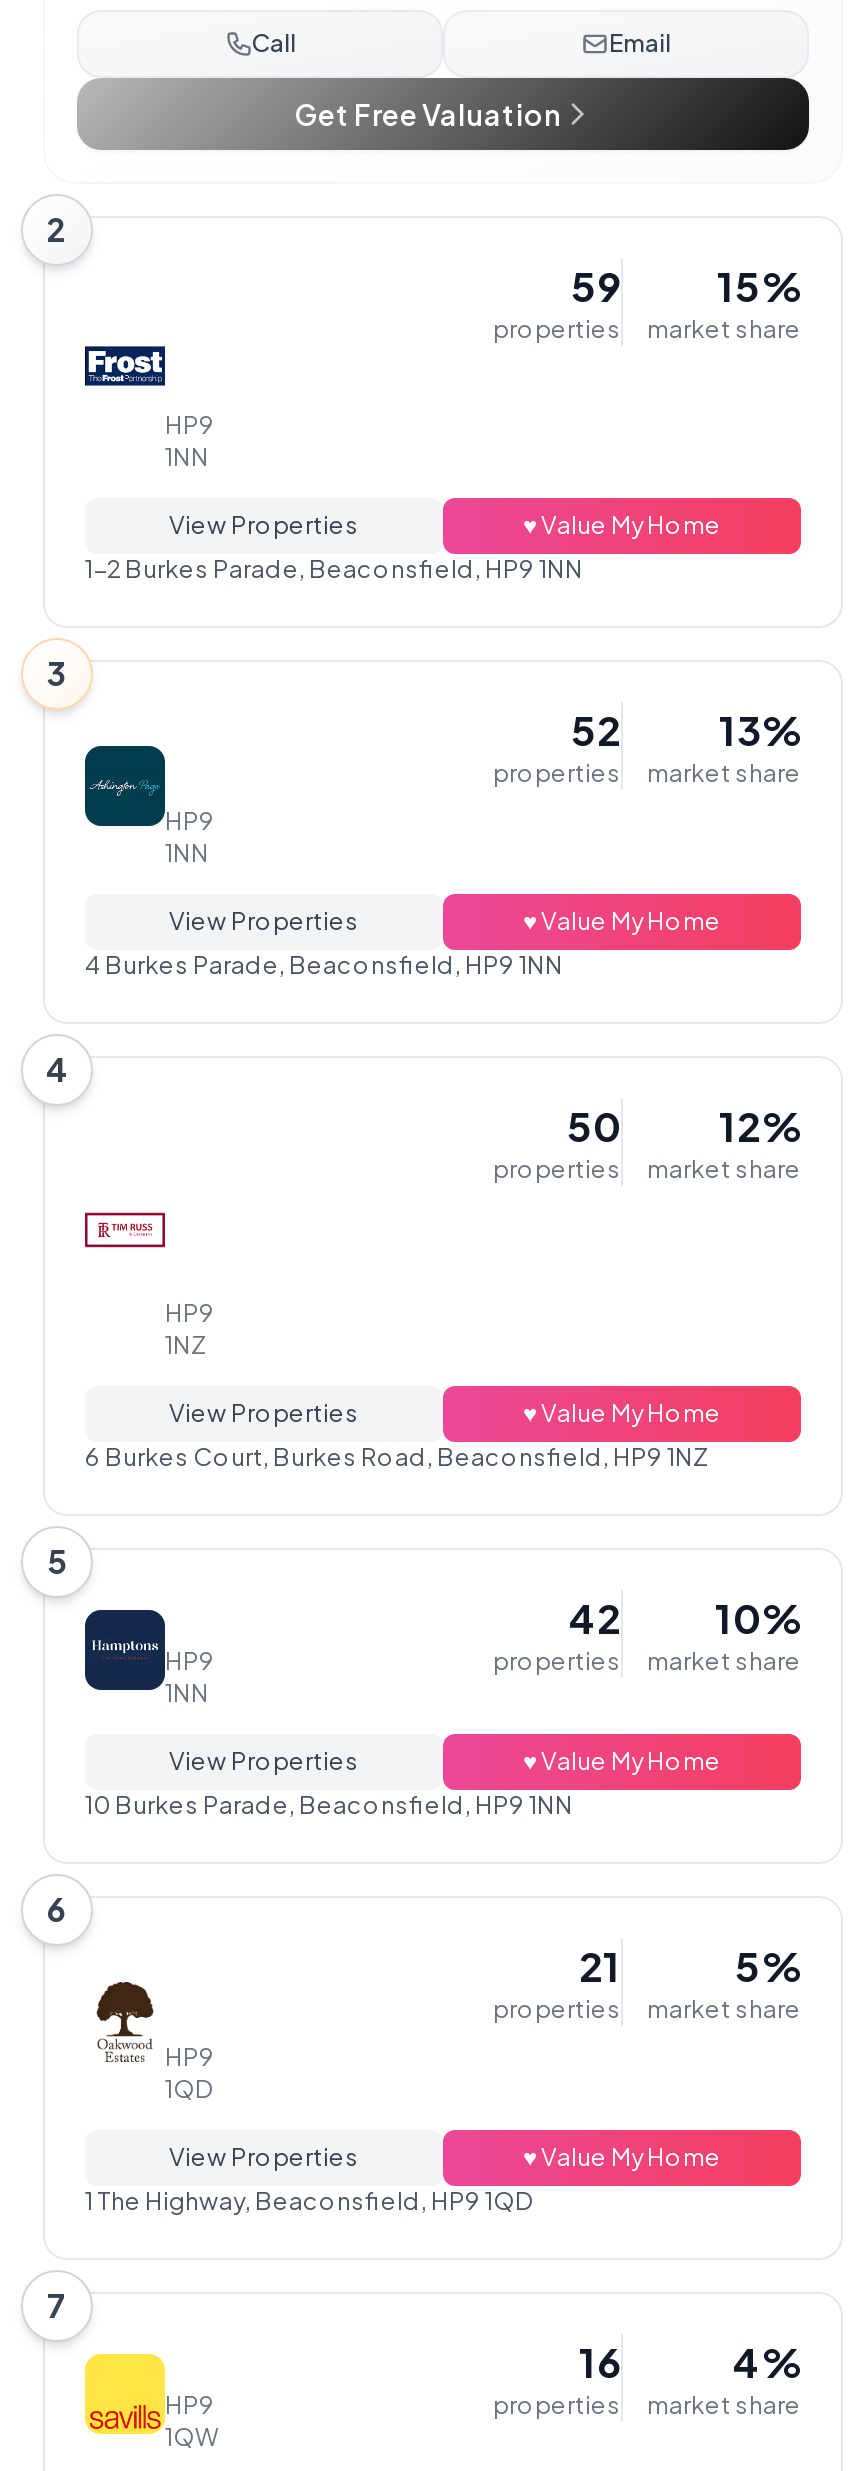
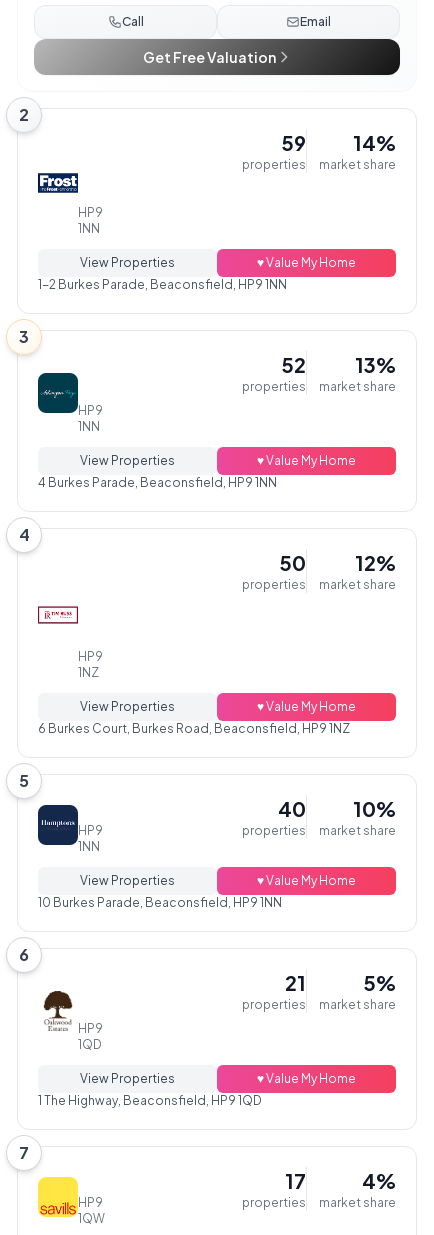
- 59 15%
+ 59 14%

- 42 10%
+ 40 10%

- 16
+ 17
